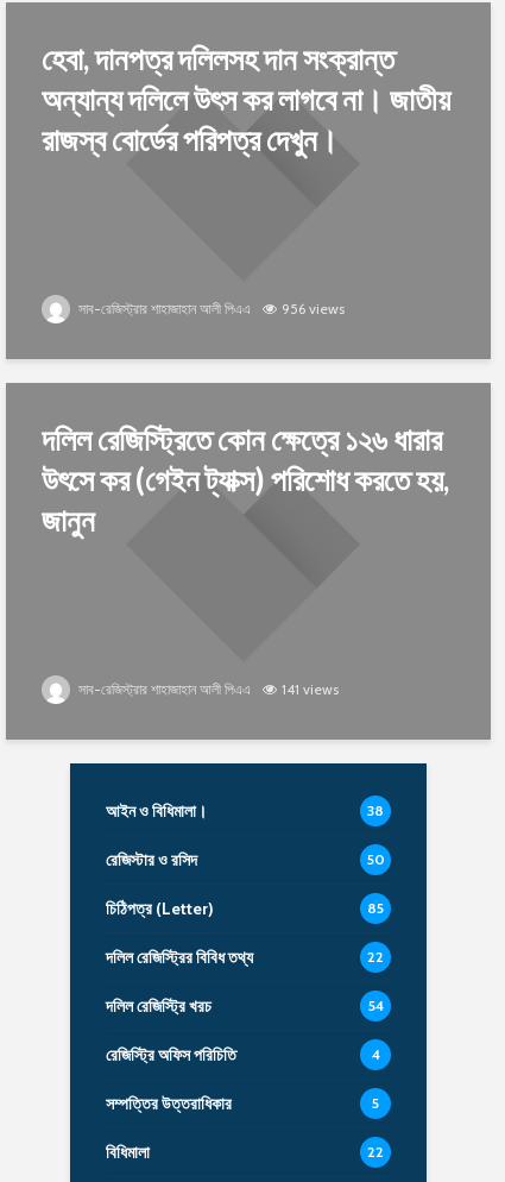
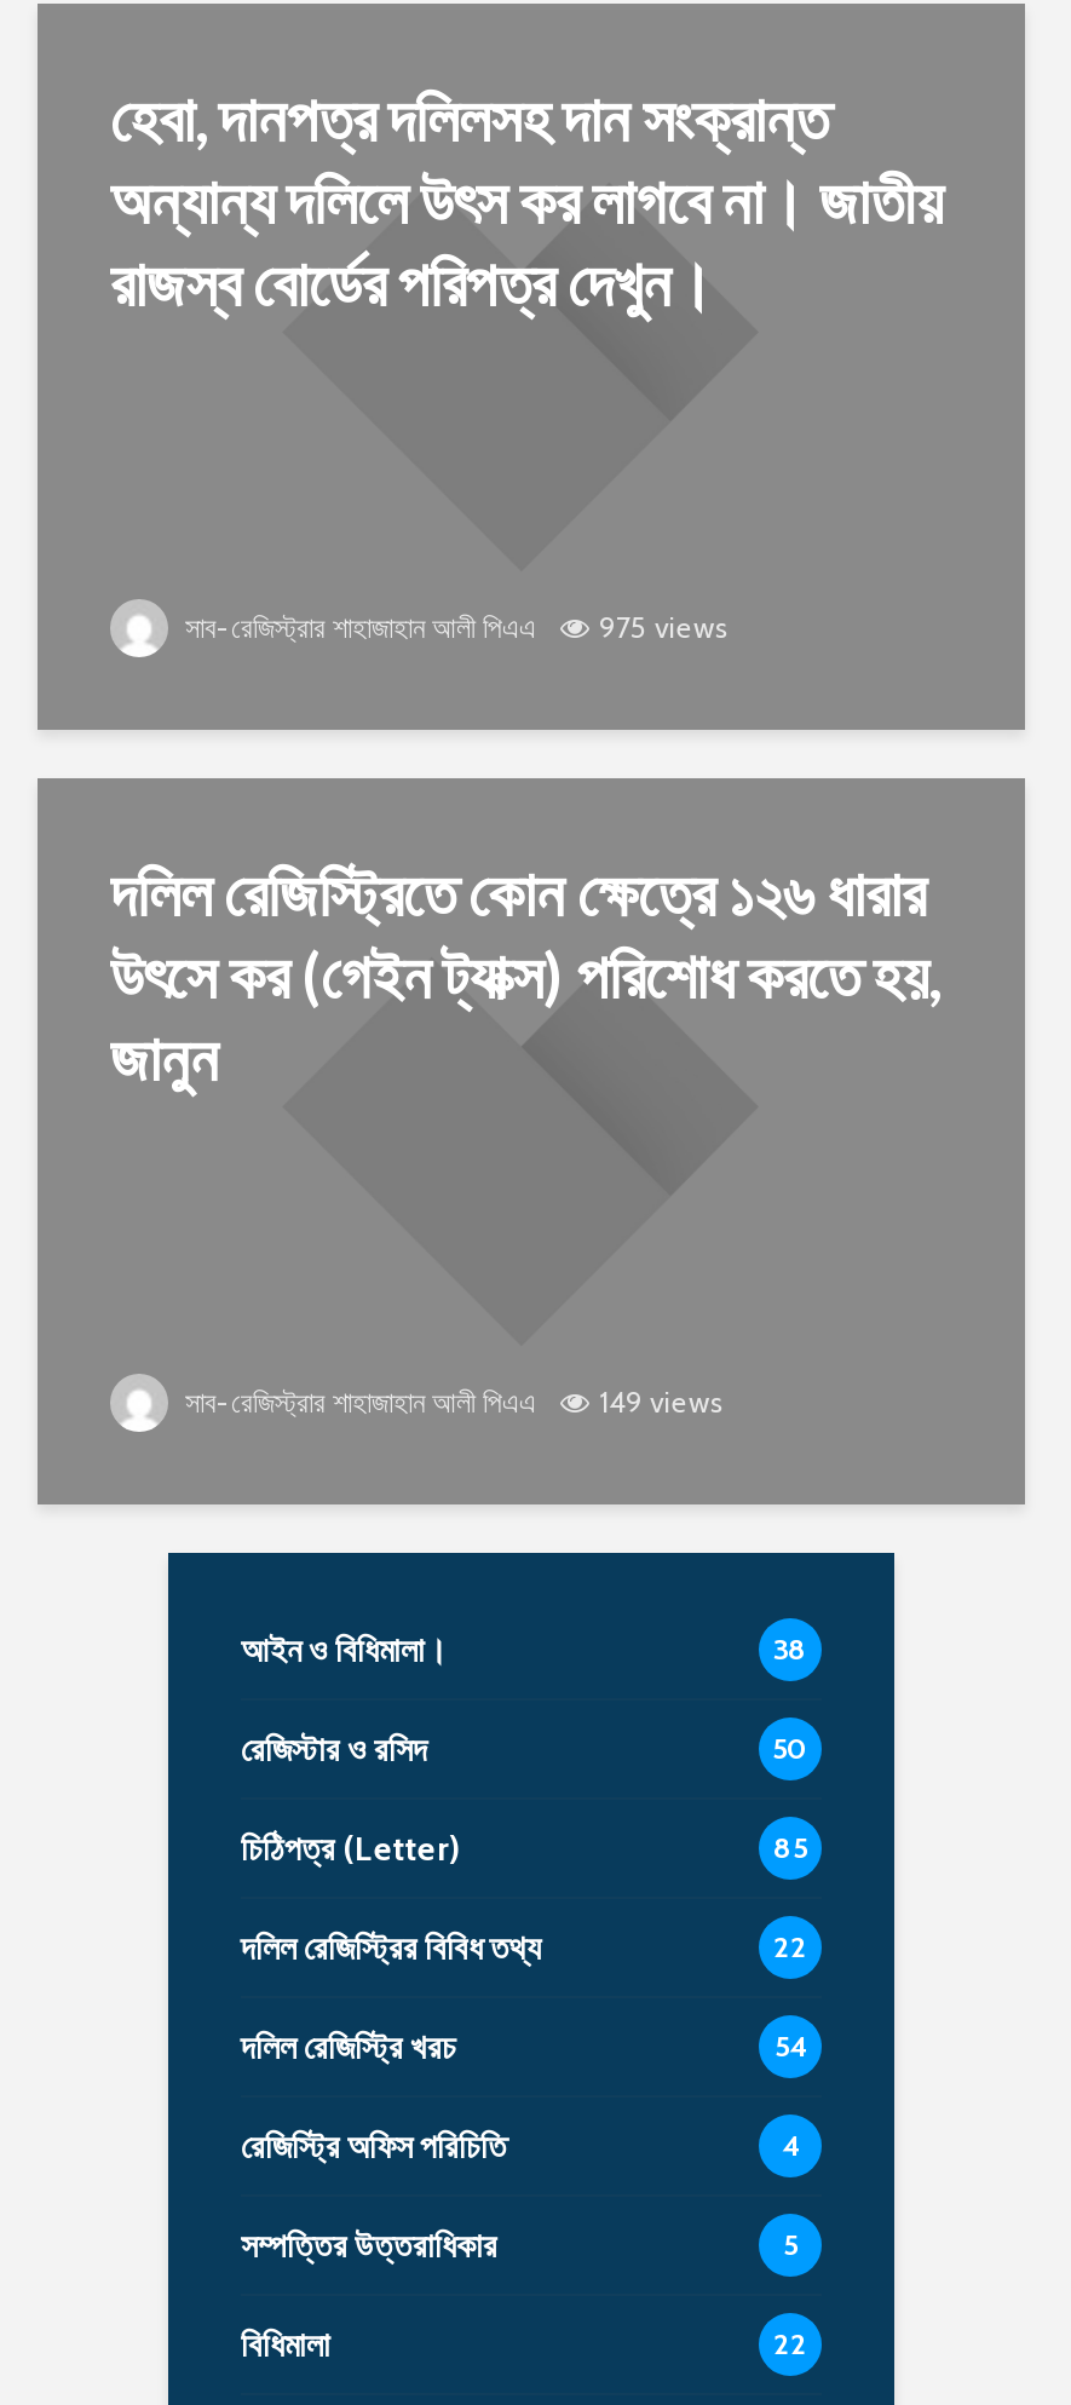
- সাব-রেজিস্ট্রার শাহাজাহান আলী পিএএ 956 views
+ সাব-রেজিস্ট্রার শাহাজাহান আলী পিএএ 975 views

- সাব-রেজিস্ট্রার শাহাজাহান আলী পিএএ 141 views
+ সাব-রেজিস্ট্রার শাহাজাহান আলী পিএএ 149 views
